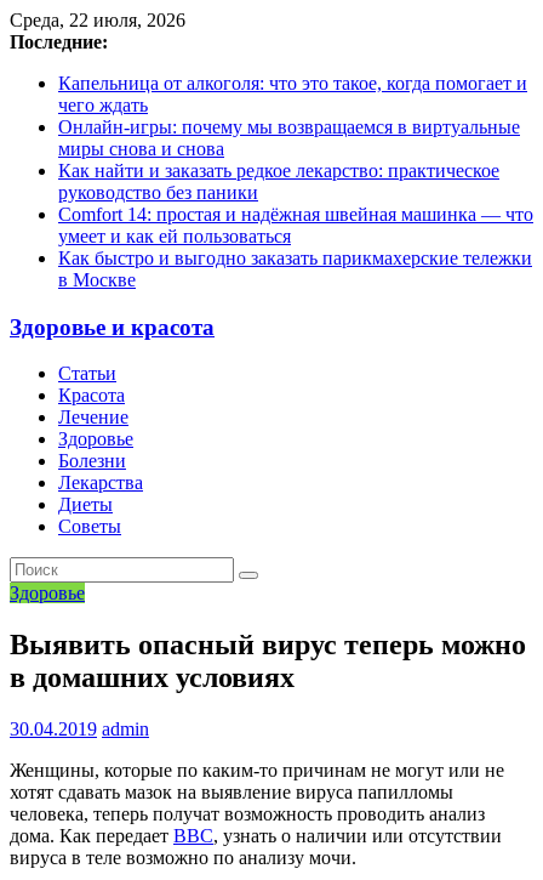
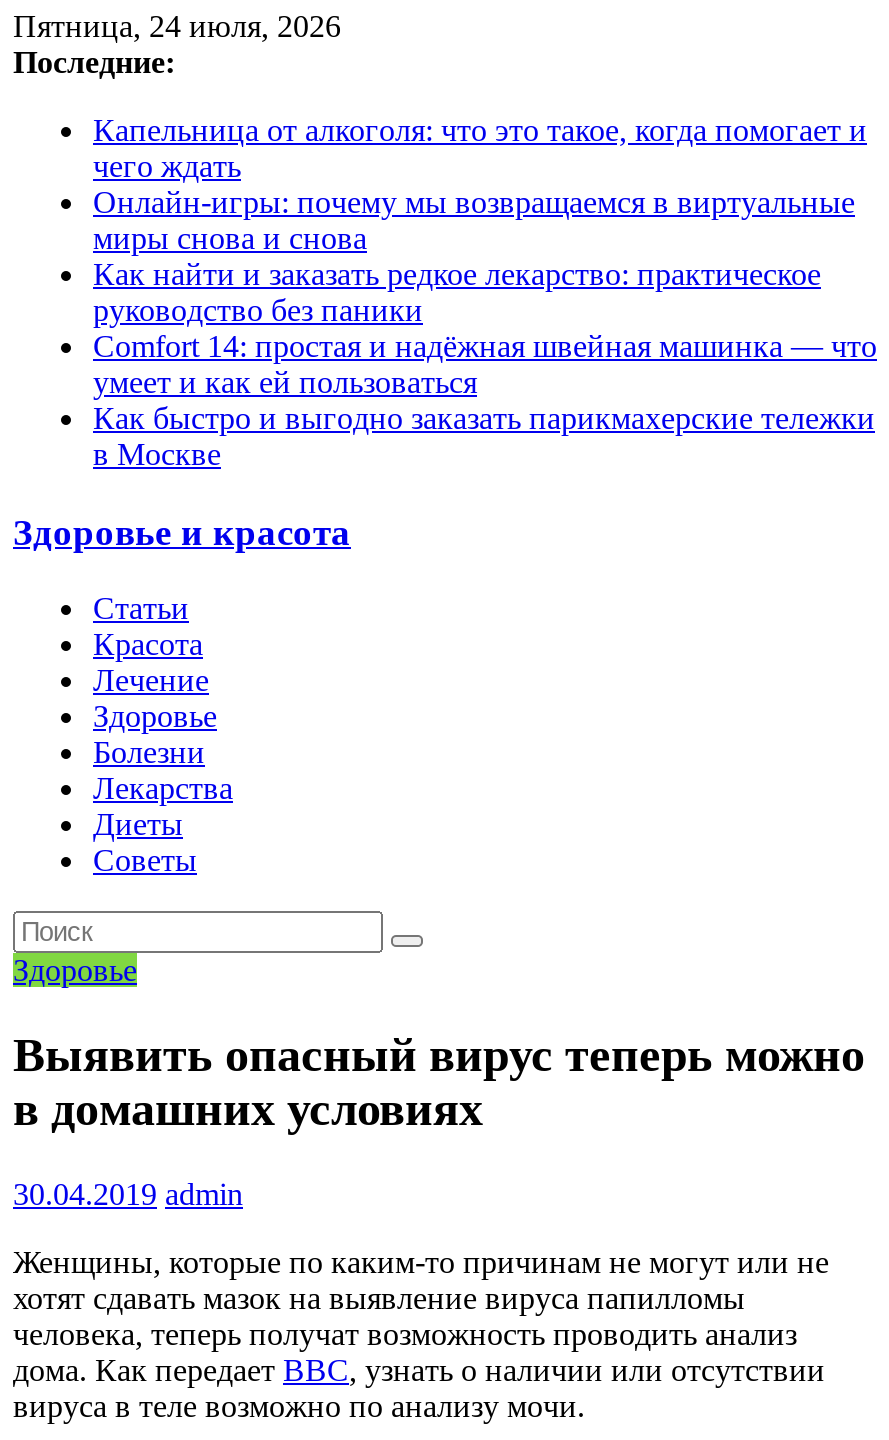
- Среда, 22 июля, 2026
+ Пятница, 24 июля, 2026
